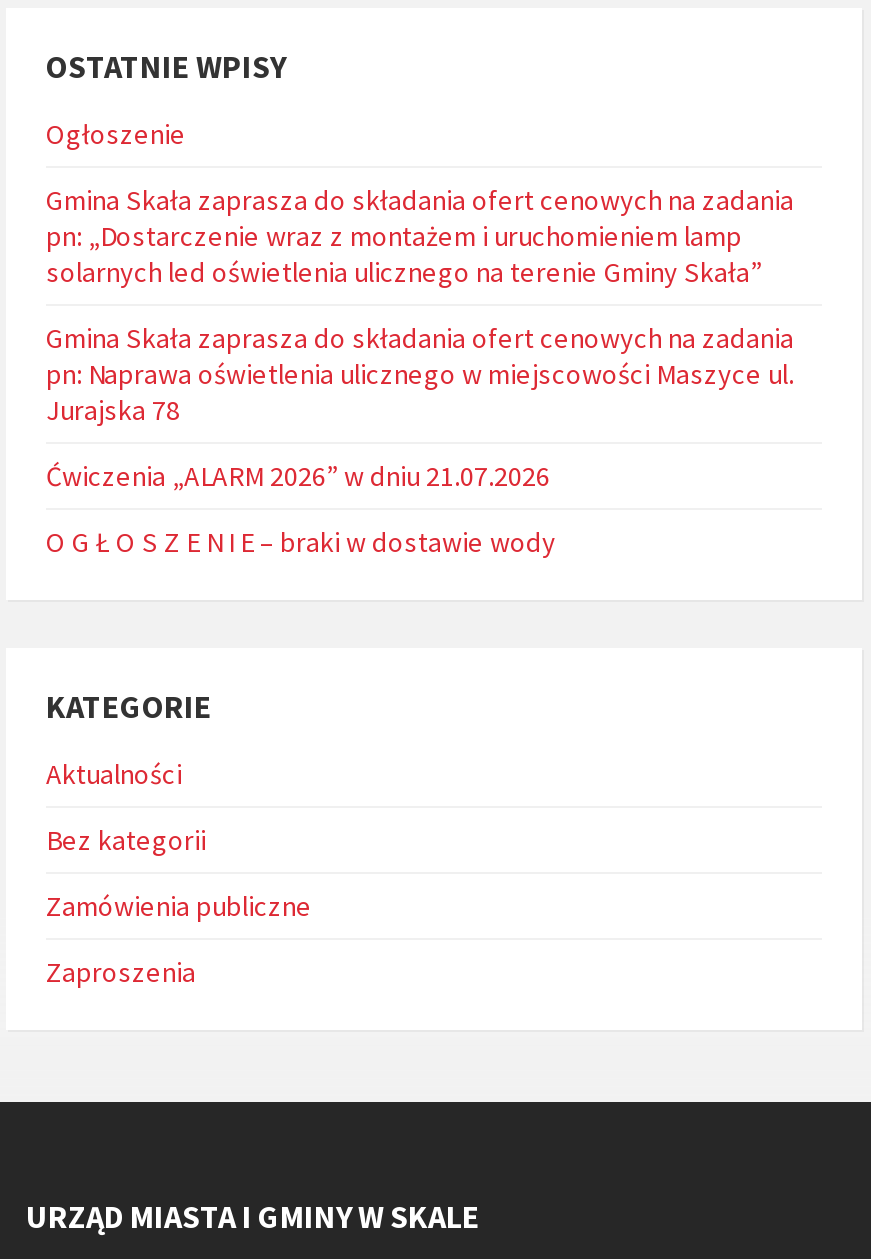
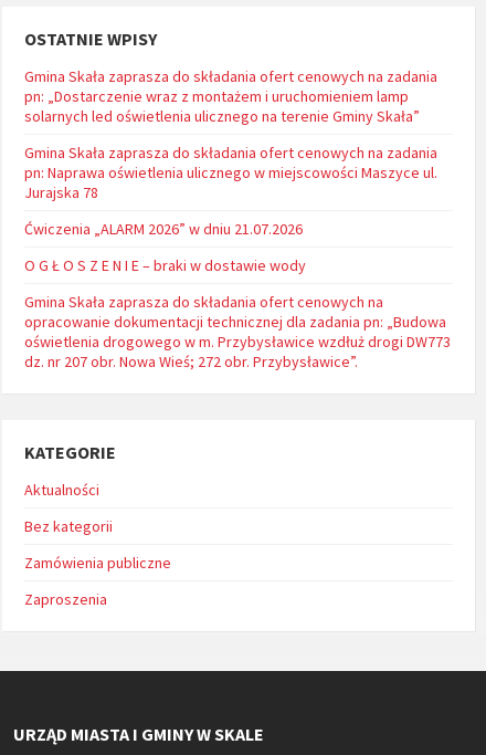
- Ogłoszenie

moved up: Gmina Skała zaprasza do składania ofert cenowych na zadania | pn: „Dostarczenie wraz z montażem i uruchomieniem lamp | solarnych led oświetlenia ulicznego na terenie Gminy Skała” | Gmina Skała zaprasza do składania ofert cenowych na zadania | pn: Naprawa oświetlenia ulicznego w miejscowości Maszyce ul. | Jurajska 78 | Ćwiczenia „ALARM 2026” w dniu 21.07.2026 | O G Ł O S Z E N I E – braki w dostawie wody

+ Gmina Skała zaprasza do składania ofert cenowych na
+ opracowanie dokumentacji technicznej dla zadania pn: „Budowa
+ oświetlenia drogowego w m. Przybysławice wzdłuż drogi DW773
+ dz. nr 207 obr. Nowa Wieś; 272 obr. Przybysławice”.
